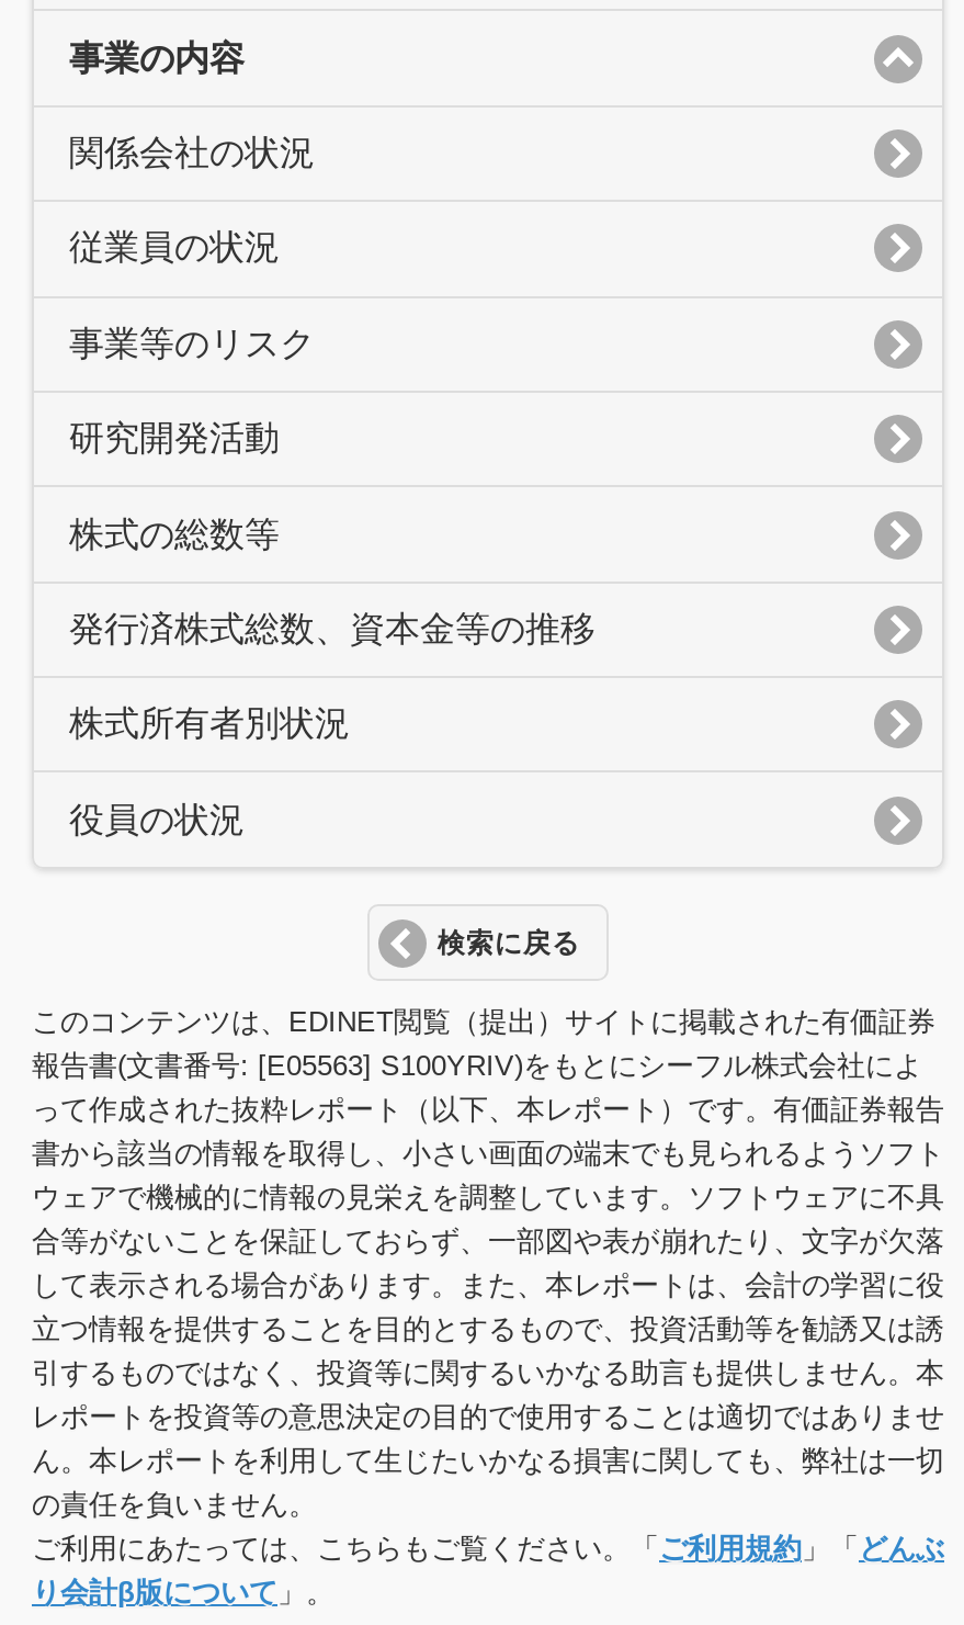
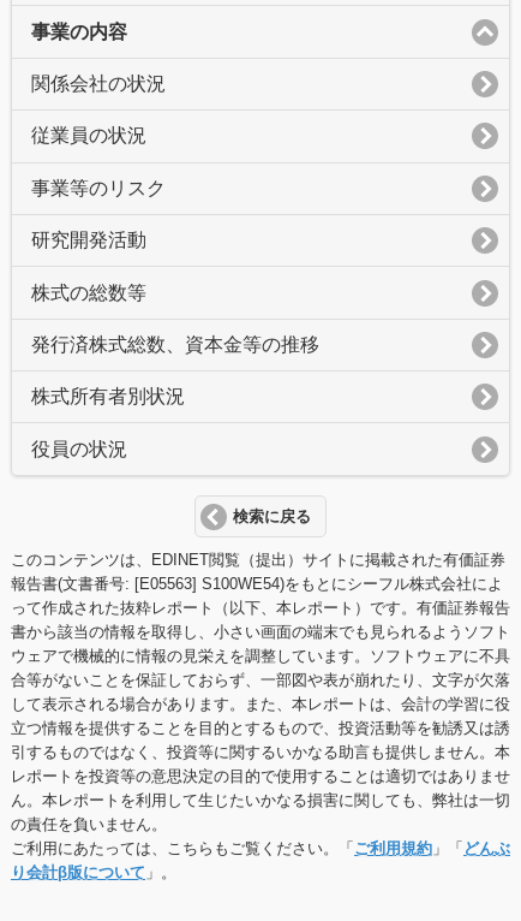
- 報告書(文書番号: [E05563] S100YRIV)をもとにシーフル株式会社によ
+ 報告書(文書番号: [E05563] S100WE54)をもとにシーフル株式会社によ
